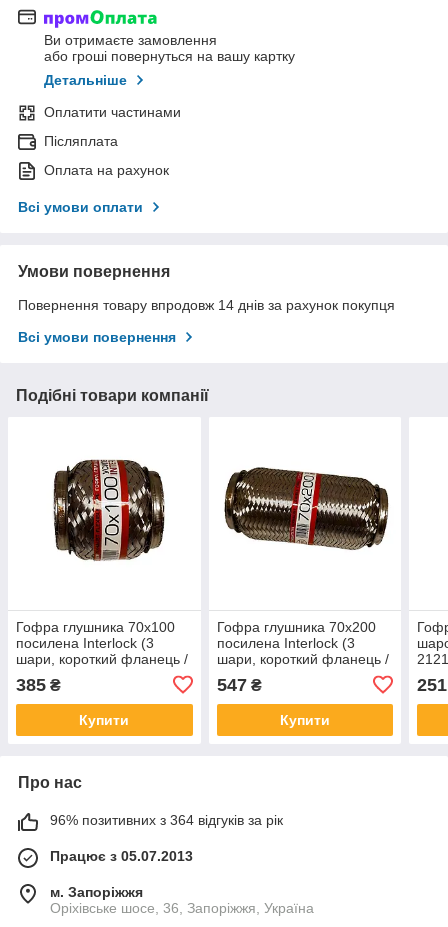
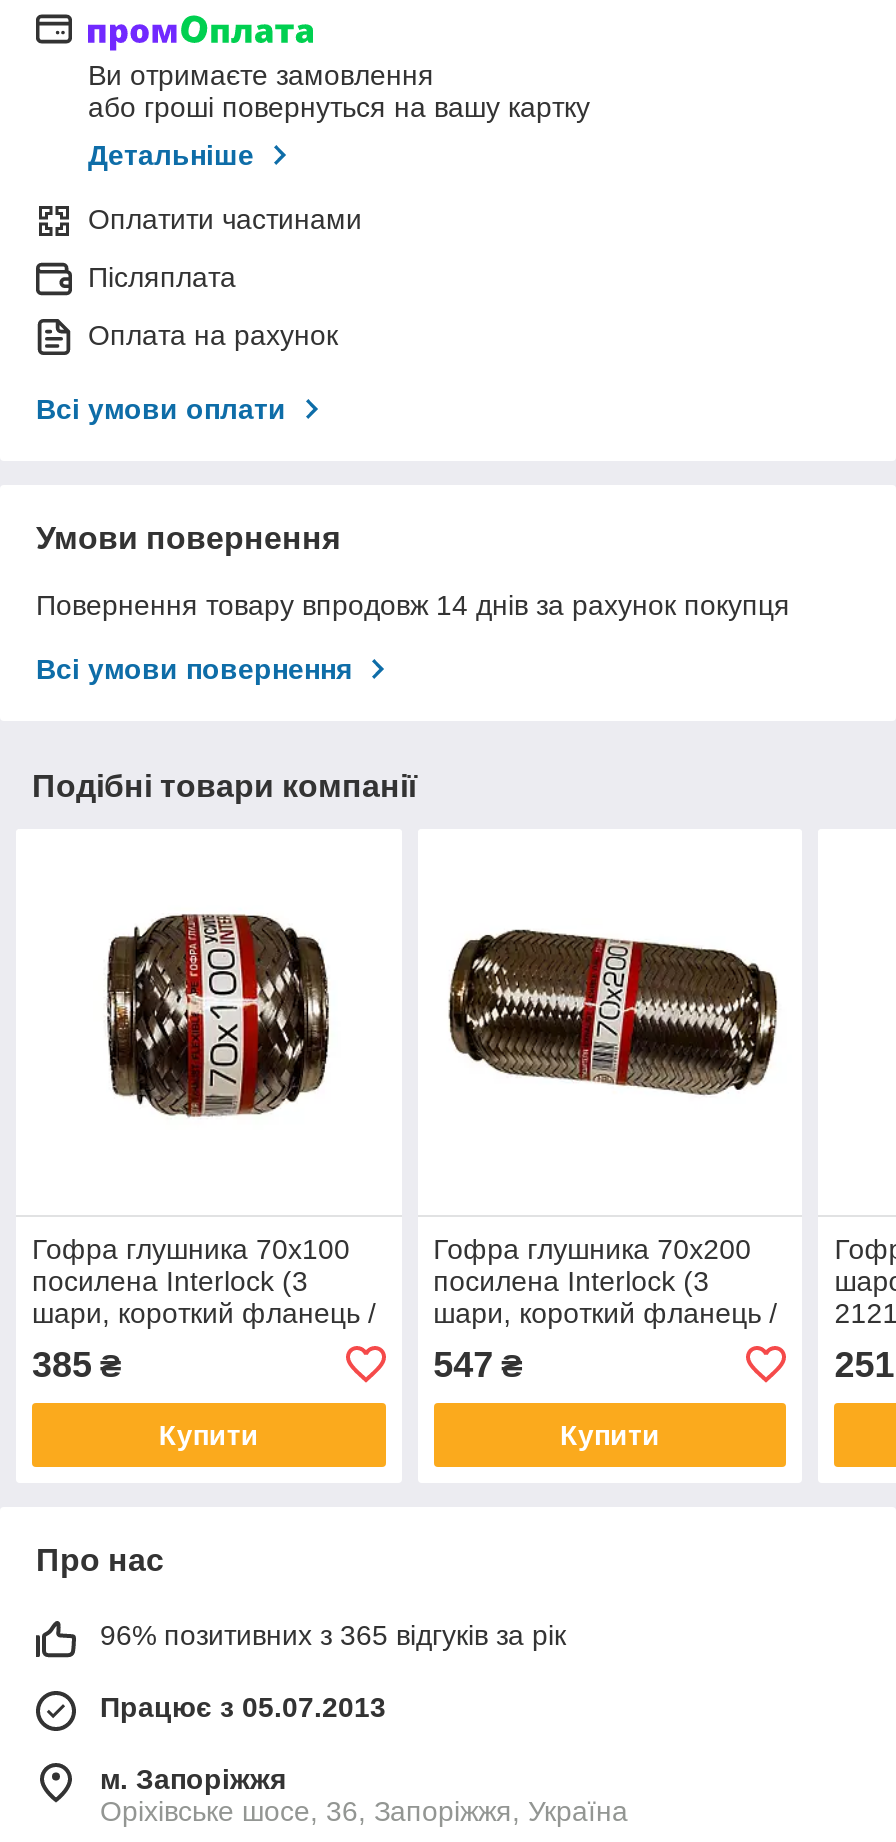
- 96% позитивних з 364 відгуків за рік
+ 96% позитивних з 365 відгуків за рік
